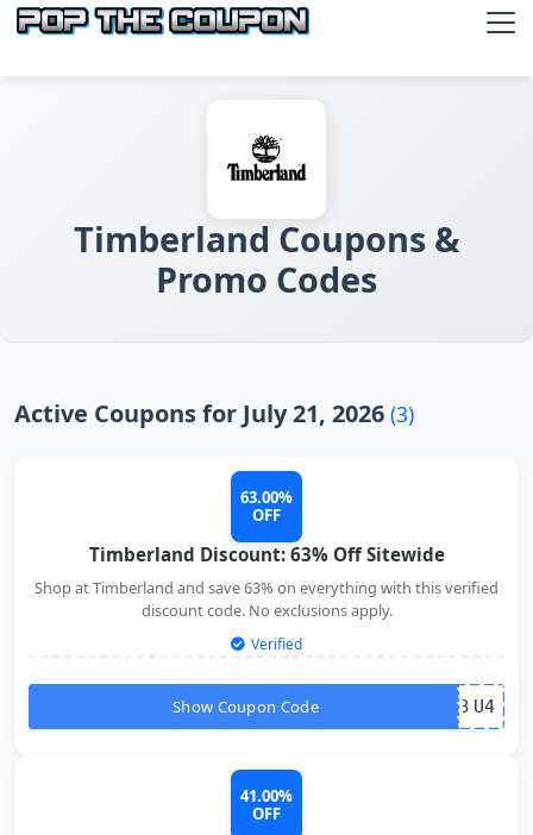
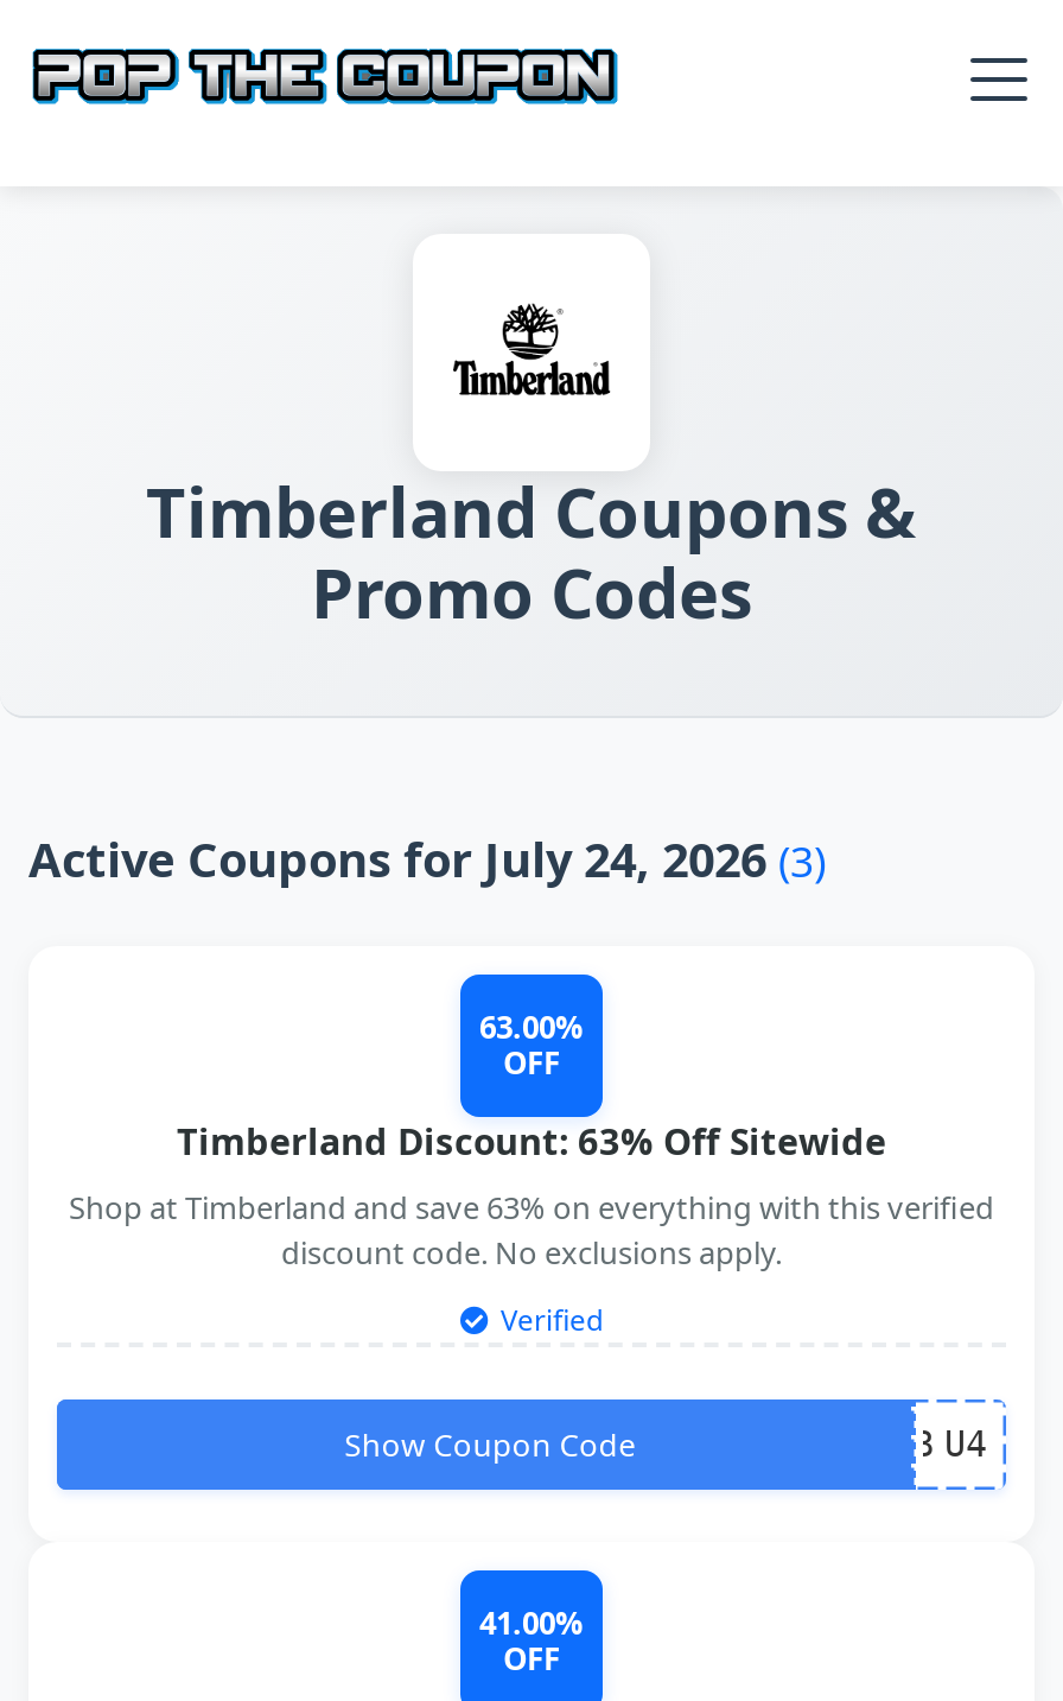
- Active Coupons for July 21, 2026 (3)
+ Active Coupons for July 24, 2026 (3)
